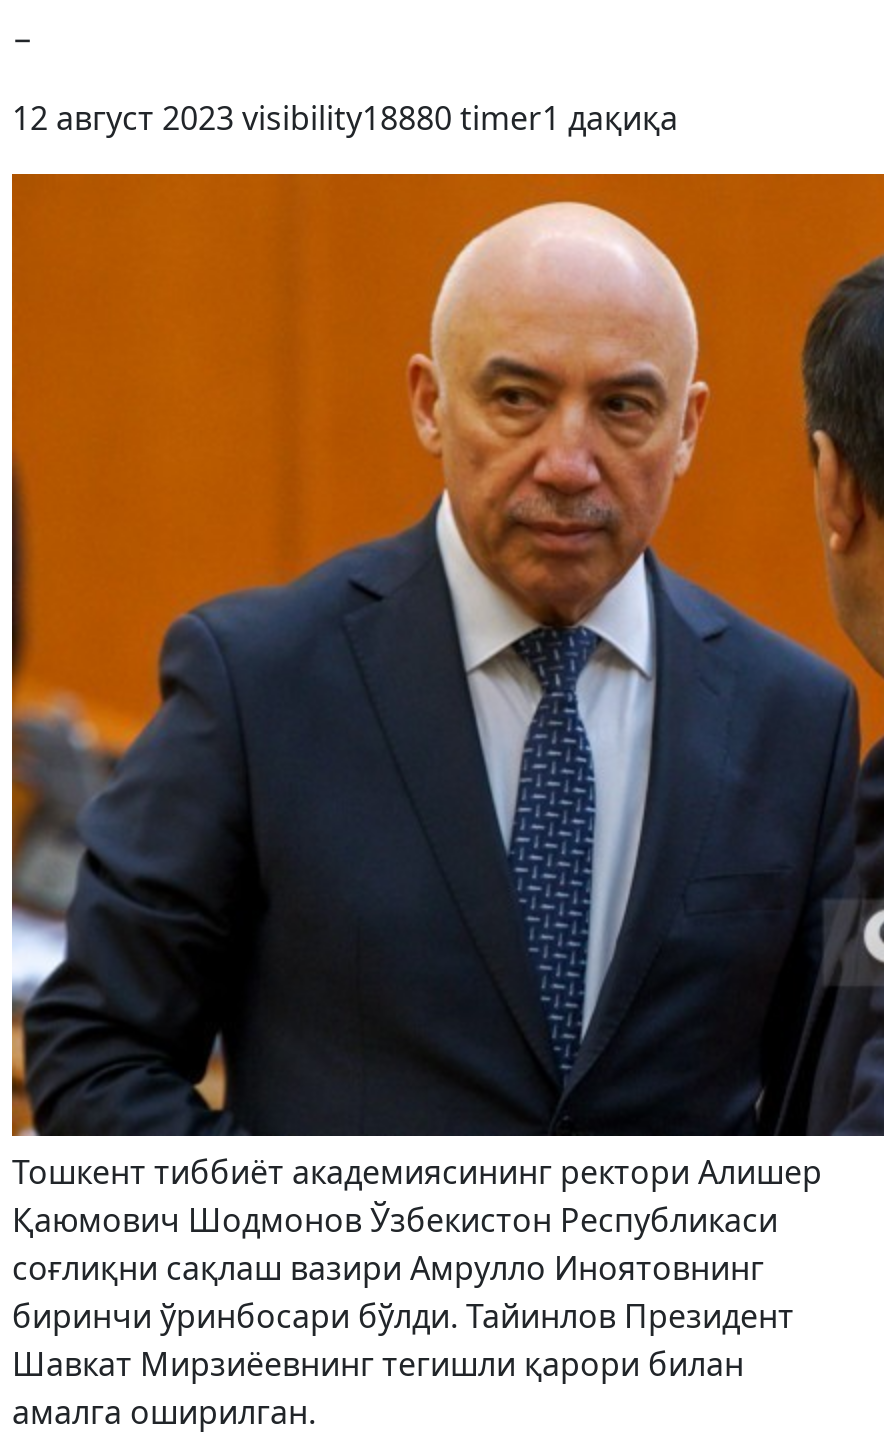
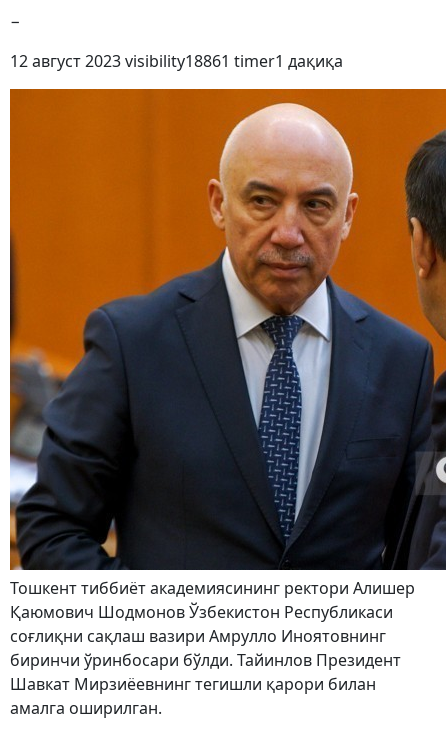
- 12 август 2023 visibility18880 timer1 дақиқа
+ 12 август 2023 visibility18861 timer1 дақиқа
